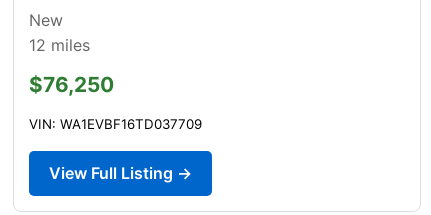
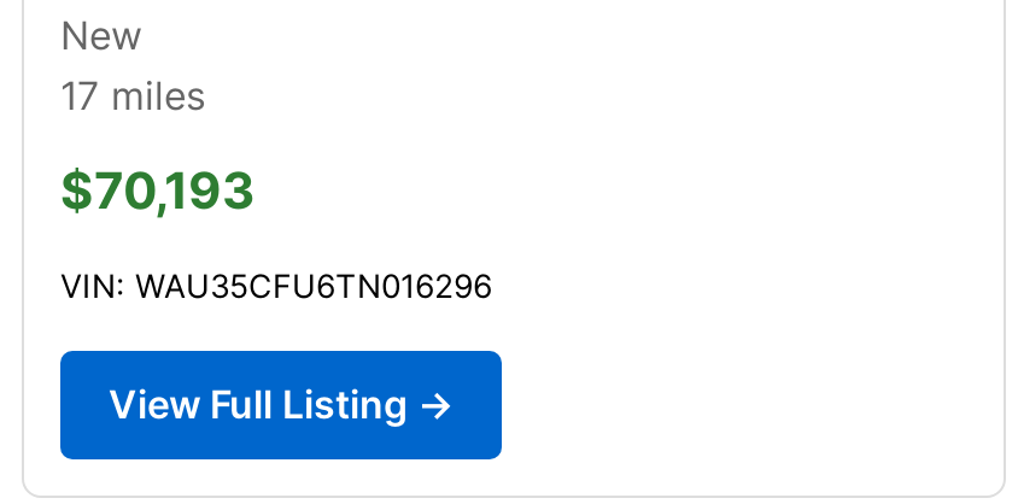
- 12 miles
+ 17 miles

- $76,250
+ $70,193

- VIN: WA1EVBF16TD037709
+ VIN: WAU35CFU6TN016296
